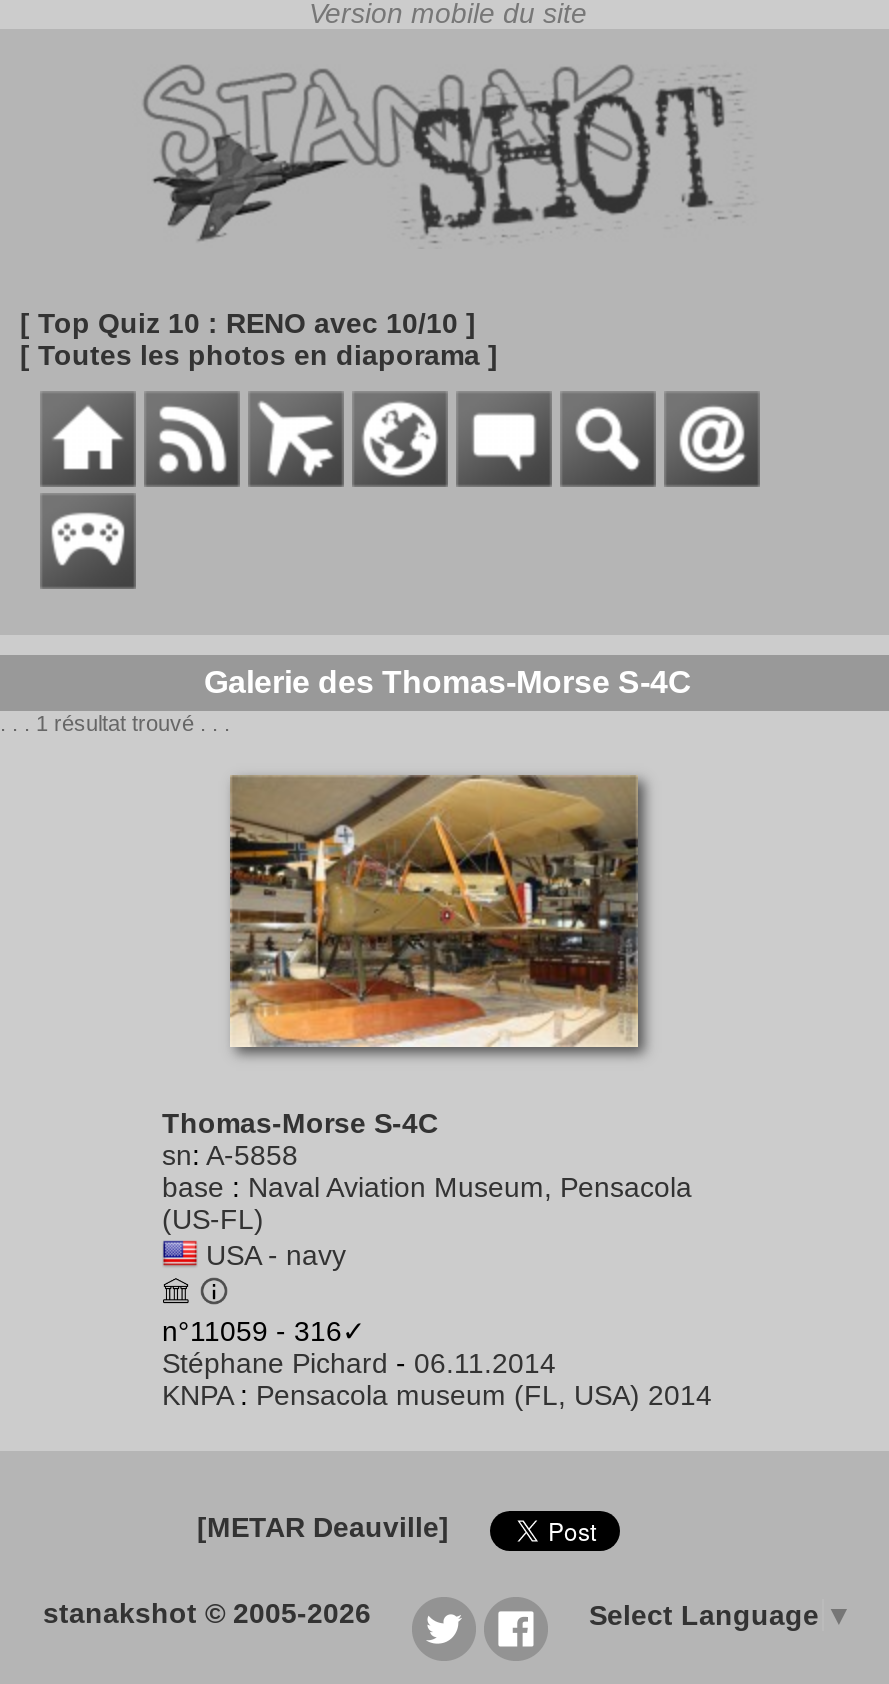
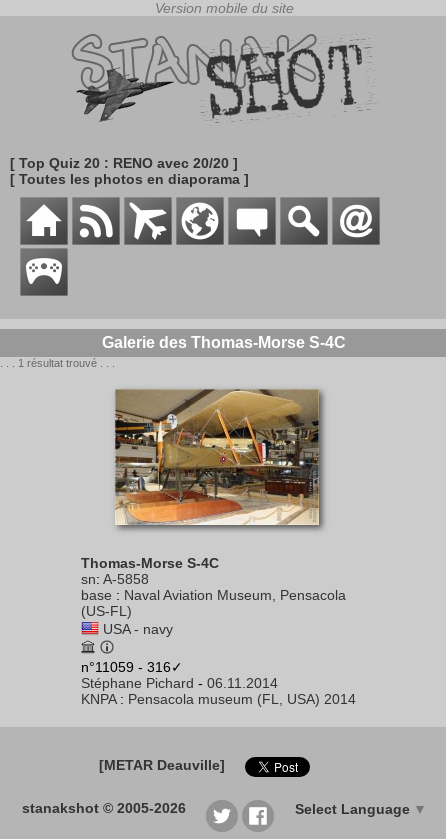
- [ Top Quiz 10 : RENO avec 10/10 ]
+ [ Top Quiz 20 : RENO avec 20/20 ]
